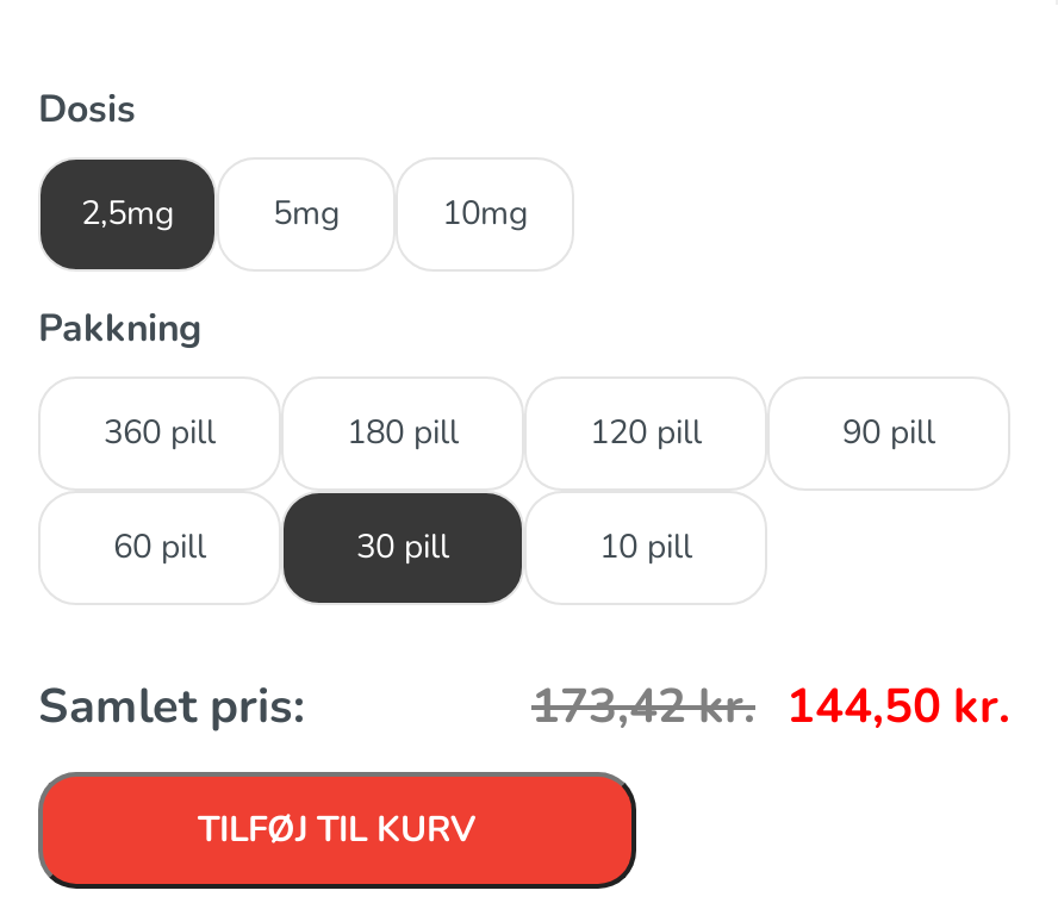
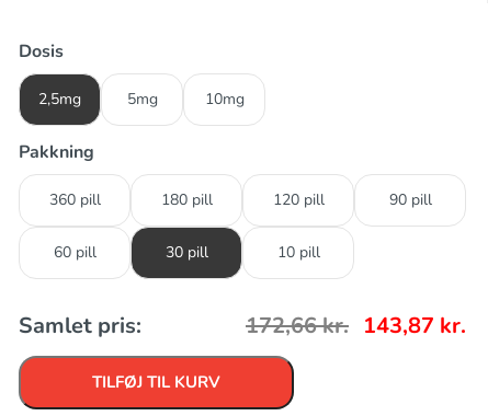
- 173,42kr. 144,50 kr.
+ 172,66kr. 143,87 kr.
